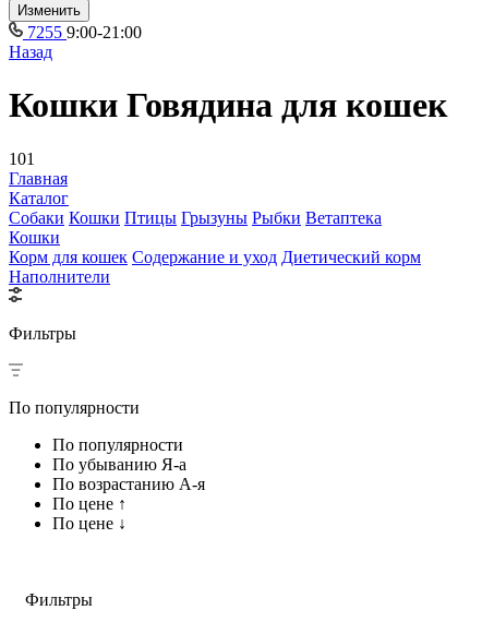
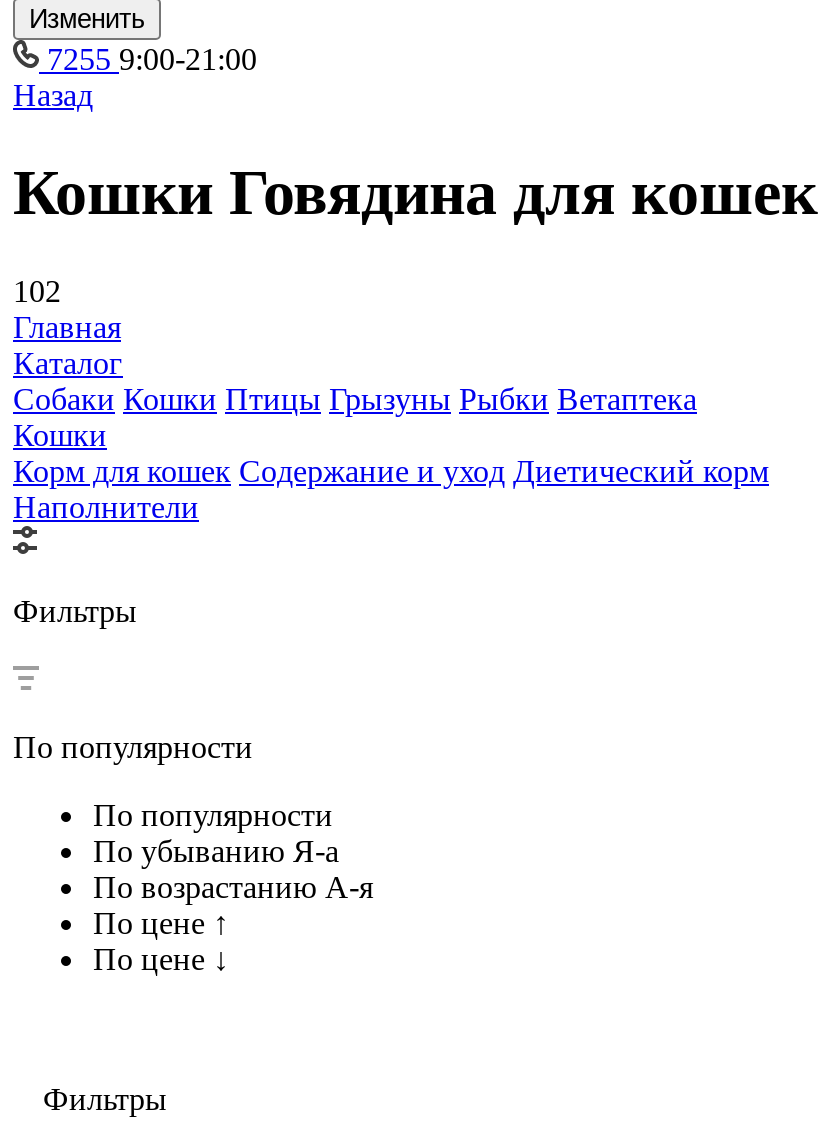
- 101
+ 102
